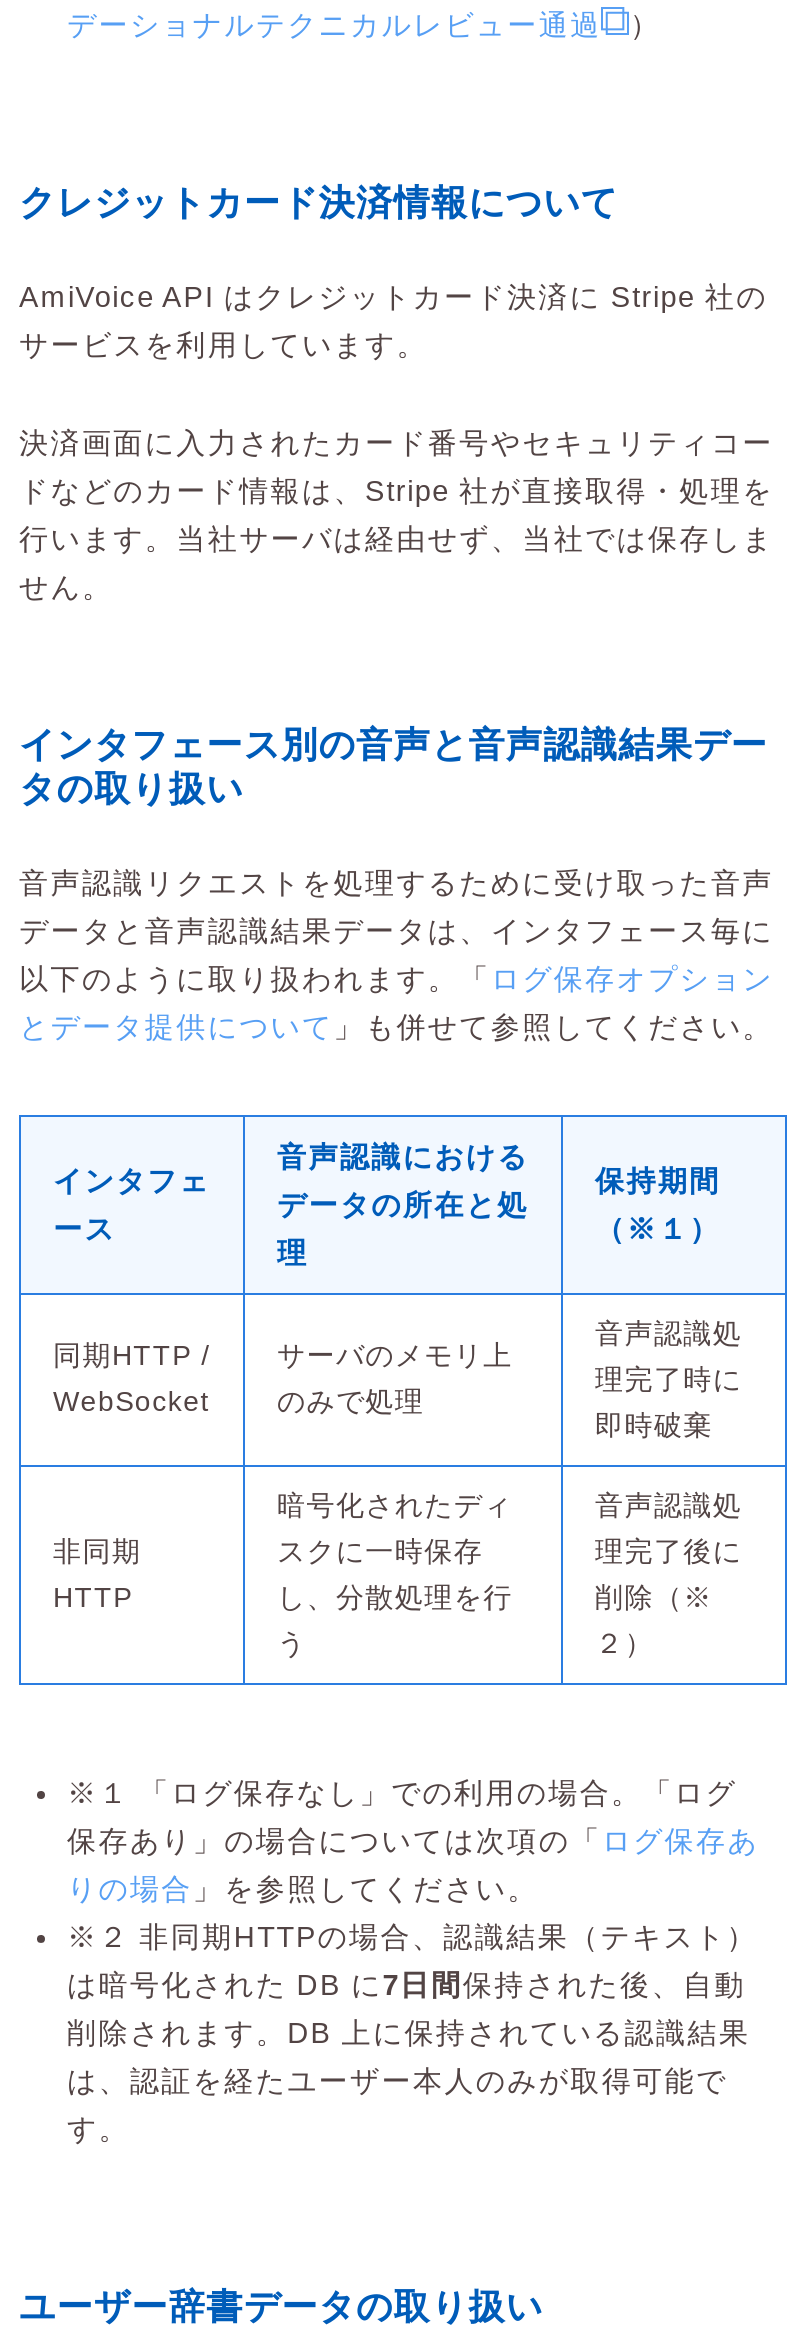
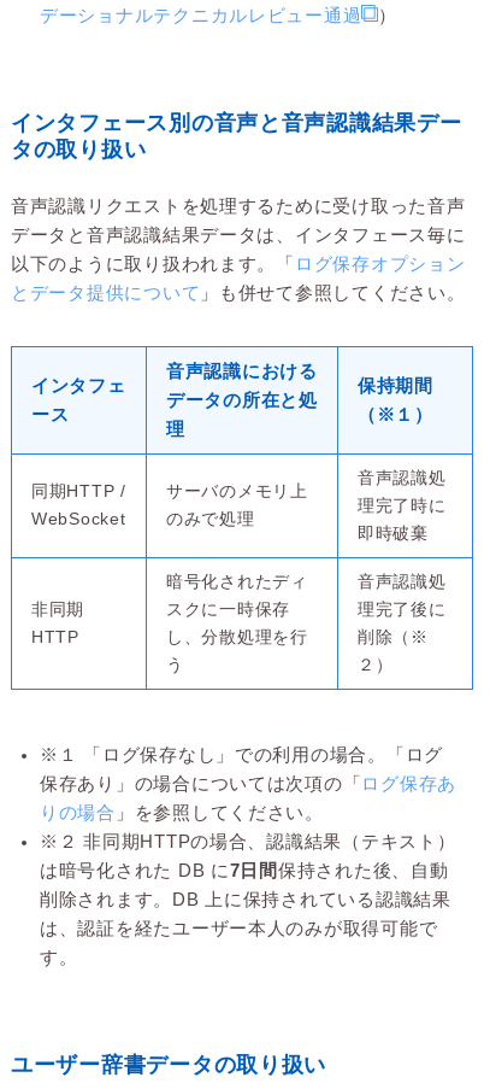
- クレジットカード決済情報について
- AmiVoice API はクレジットカード決済に Stripe 社の
- サービスを利用しています。
- 決済画面に入力されたカード番号やセキュリティコー
- ドなどのカード情報は、Stripe 社が直接取得・処理を
- 行います。当社サーバは経由せず、当社では保存しま
- せん。
